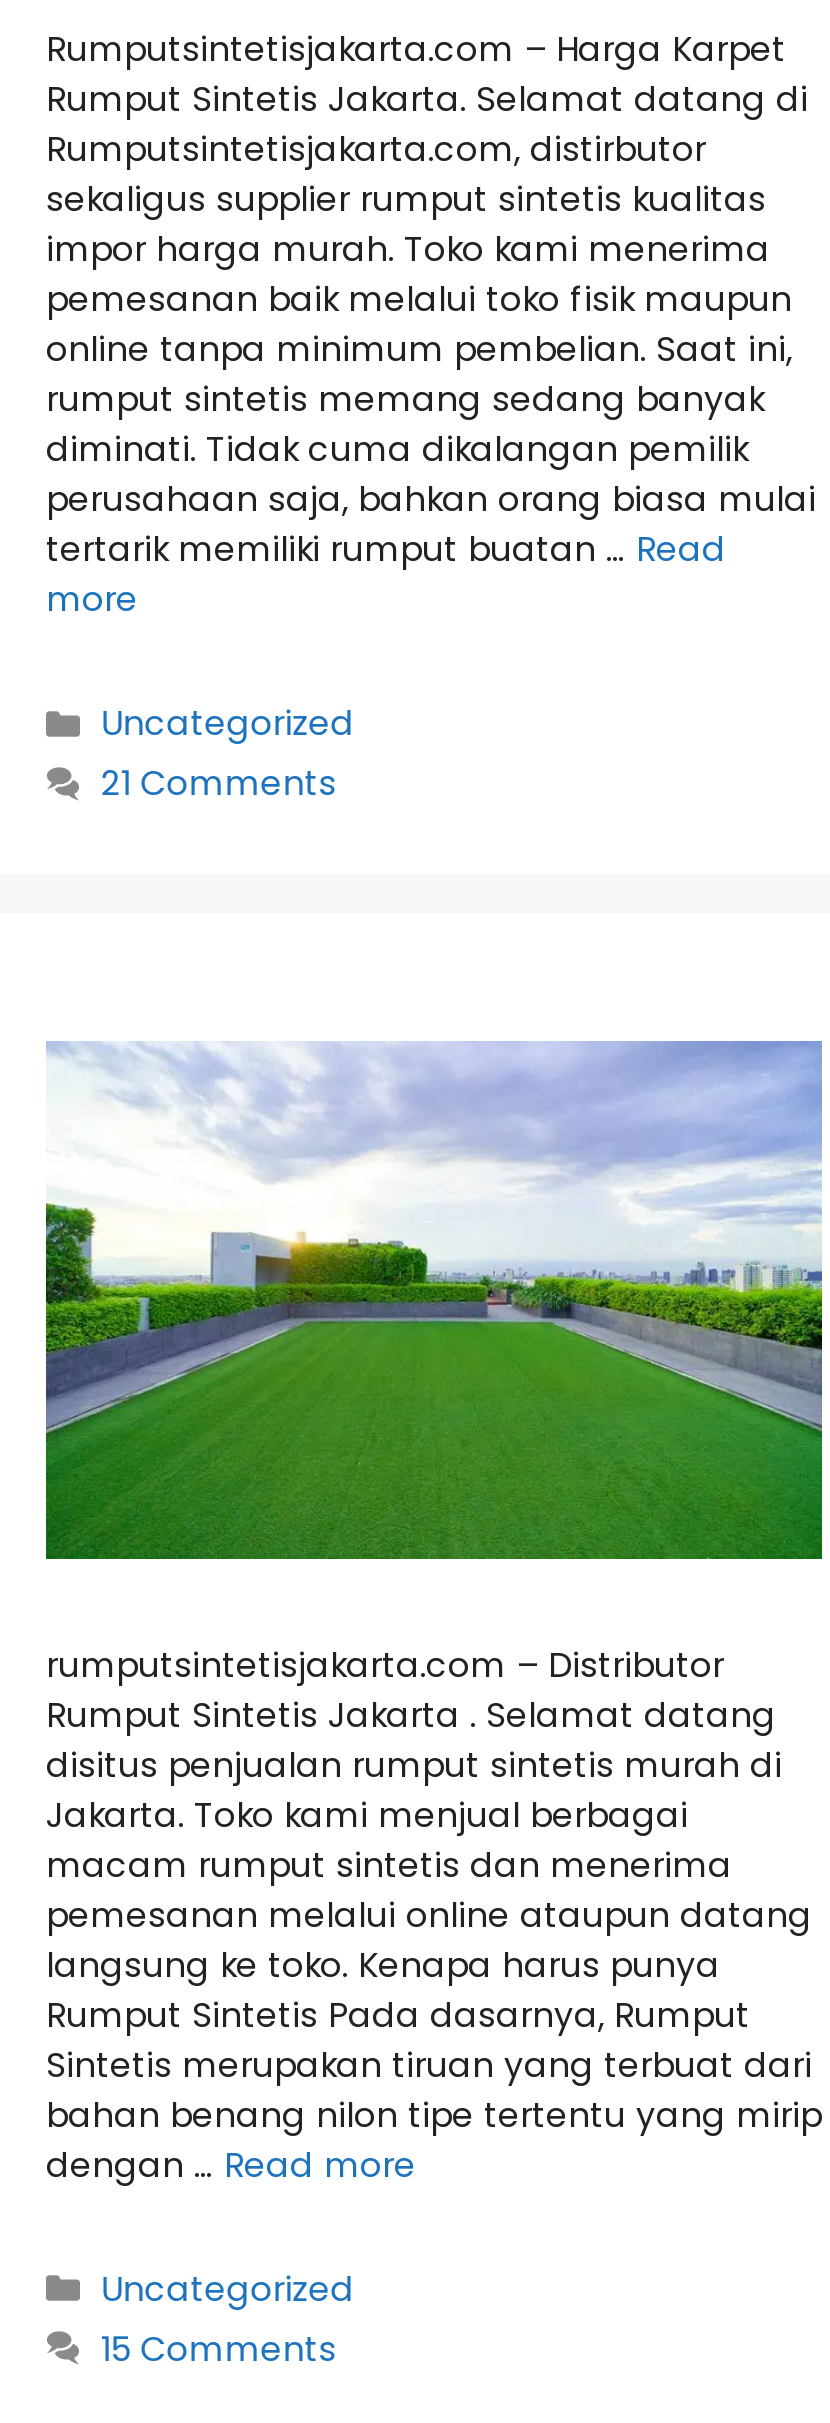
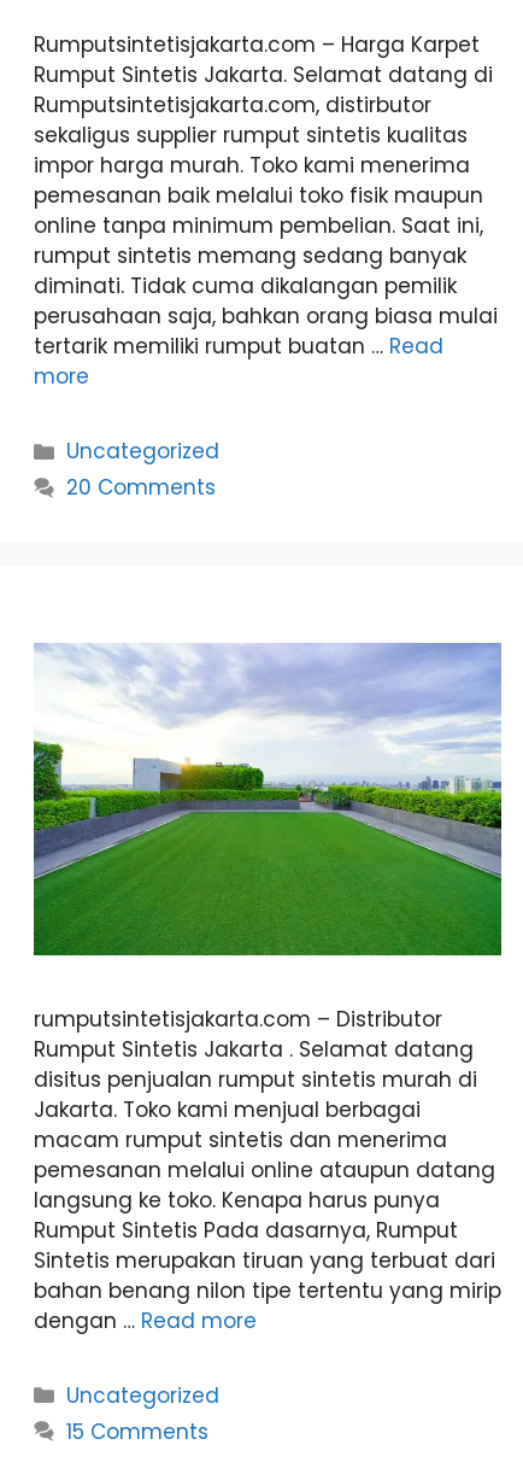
- 21 Comments
+ 20 Comments
